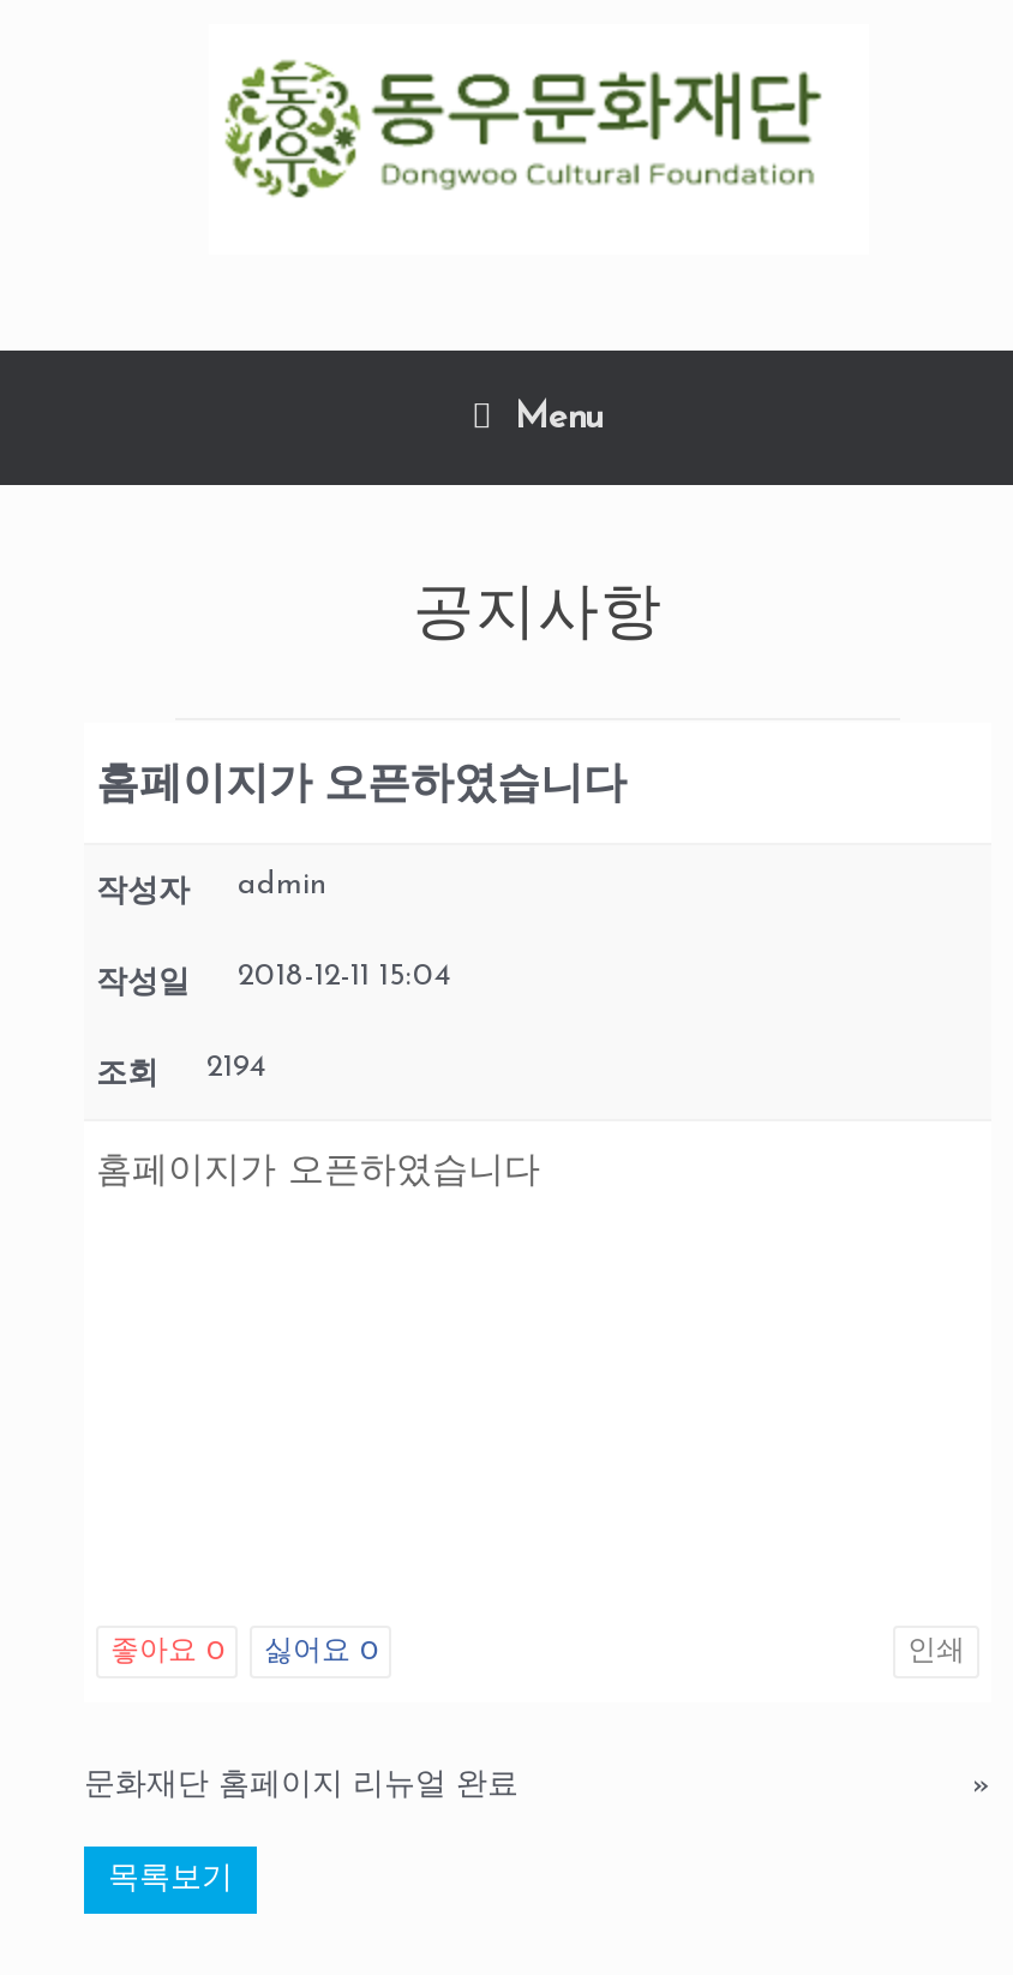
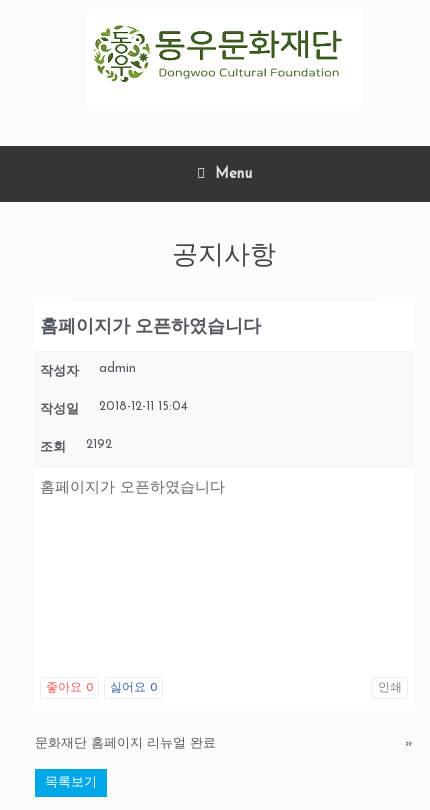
- 조회 2194
+ 조회 2192
